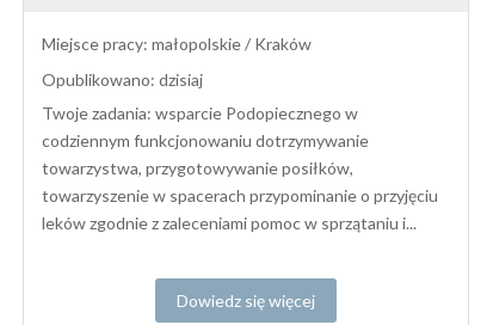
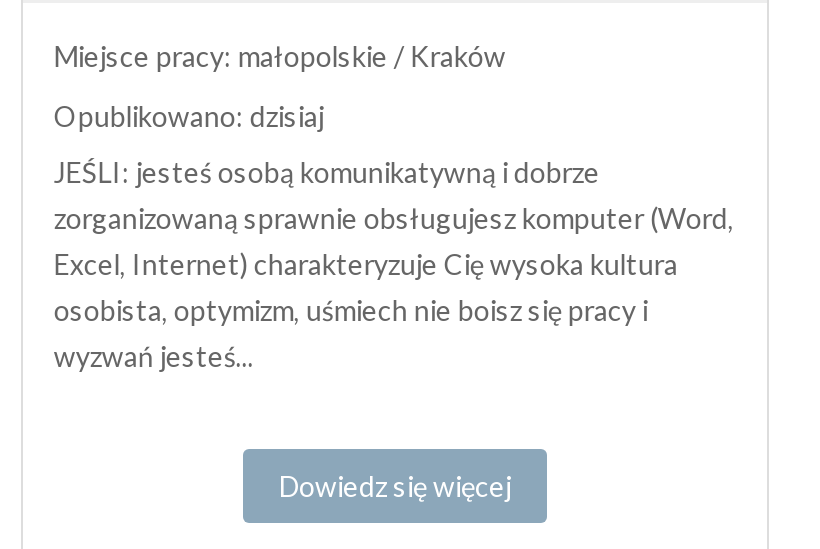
- Twoje zadania: wsparcie Podopiecznego w
- codziennym funkcjonowaniu dotrzymywanie
- towarzystwa, przygotowywanie posiłków,
- towarzyszenie w spacerach przypominanie o przyjęciu
- leków zgodnie z zaleceniami pomoc w sprzątaniu i...
+ JEŚLI: jesteś osobą komunikatywną i dobrze
+ zorganizowaną sprawnie obsługujesz komputer (Word,
+ Excel, Internet) charakteryzuje Cię wysoka kultura
+ osobista, optymizm, uśmiech nie boisz się pracy i
+ wyzwań jesteś...
